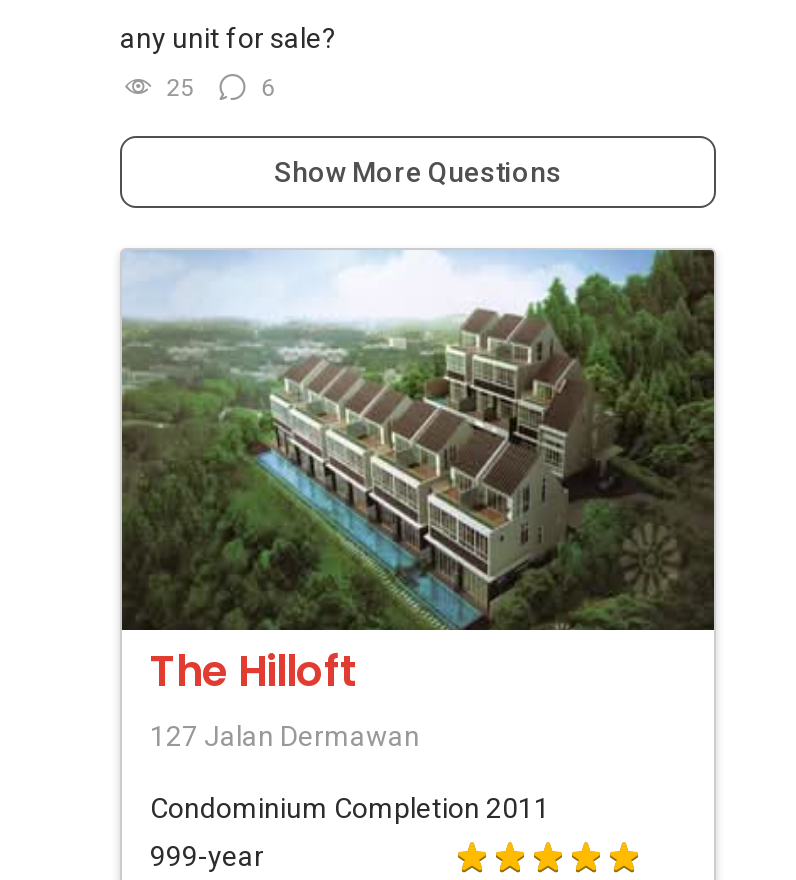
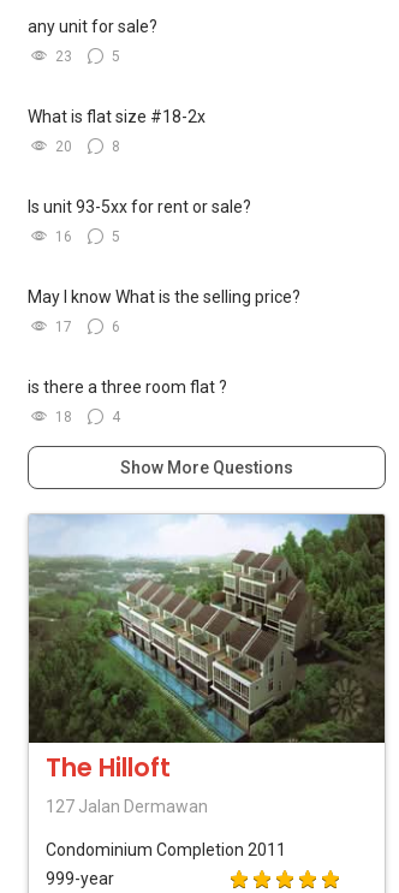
- 25
+ 23
+ 5
+ What is flat size #18-2x
+ 20
+ 8
+ Is unit 93-5xx for rent or sale?
+ 16
+ 5
+ May I know What is the selling price?
+ 17

+ is there a three room flat ?
+ 18
+ 4
